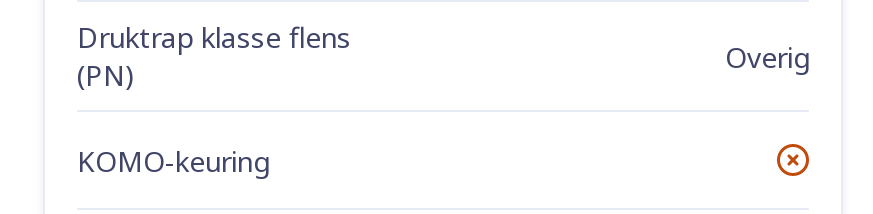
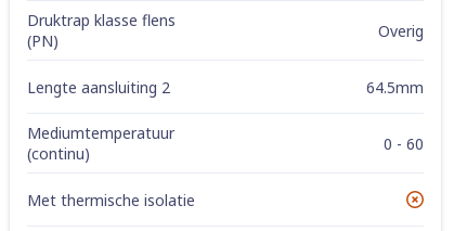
- KOMO-keuring
+ Lengte aansluiting 2
+ 64.5mm
+ Mediumtemperatuur
+ (continu)
+ 0 - 60
+ Met thermische isolatie
